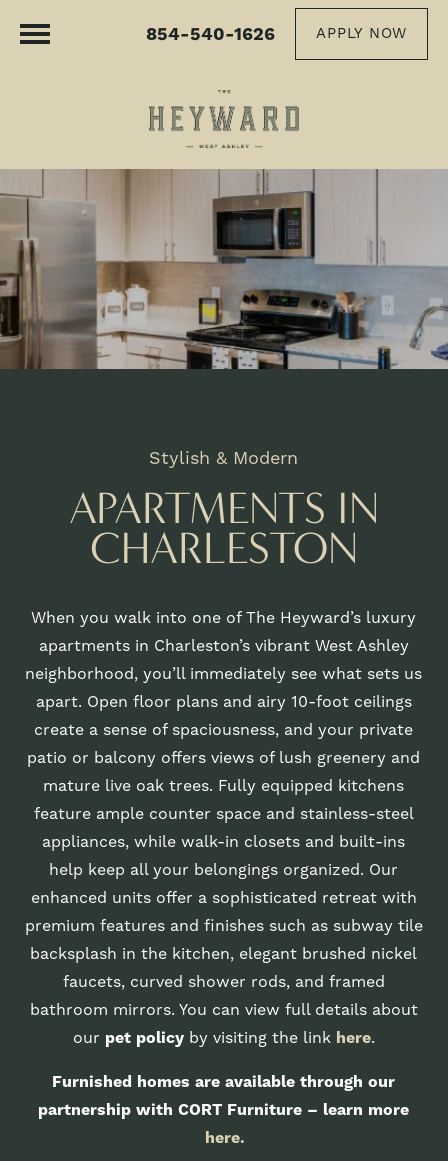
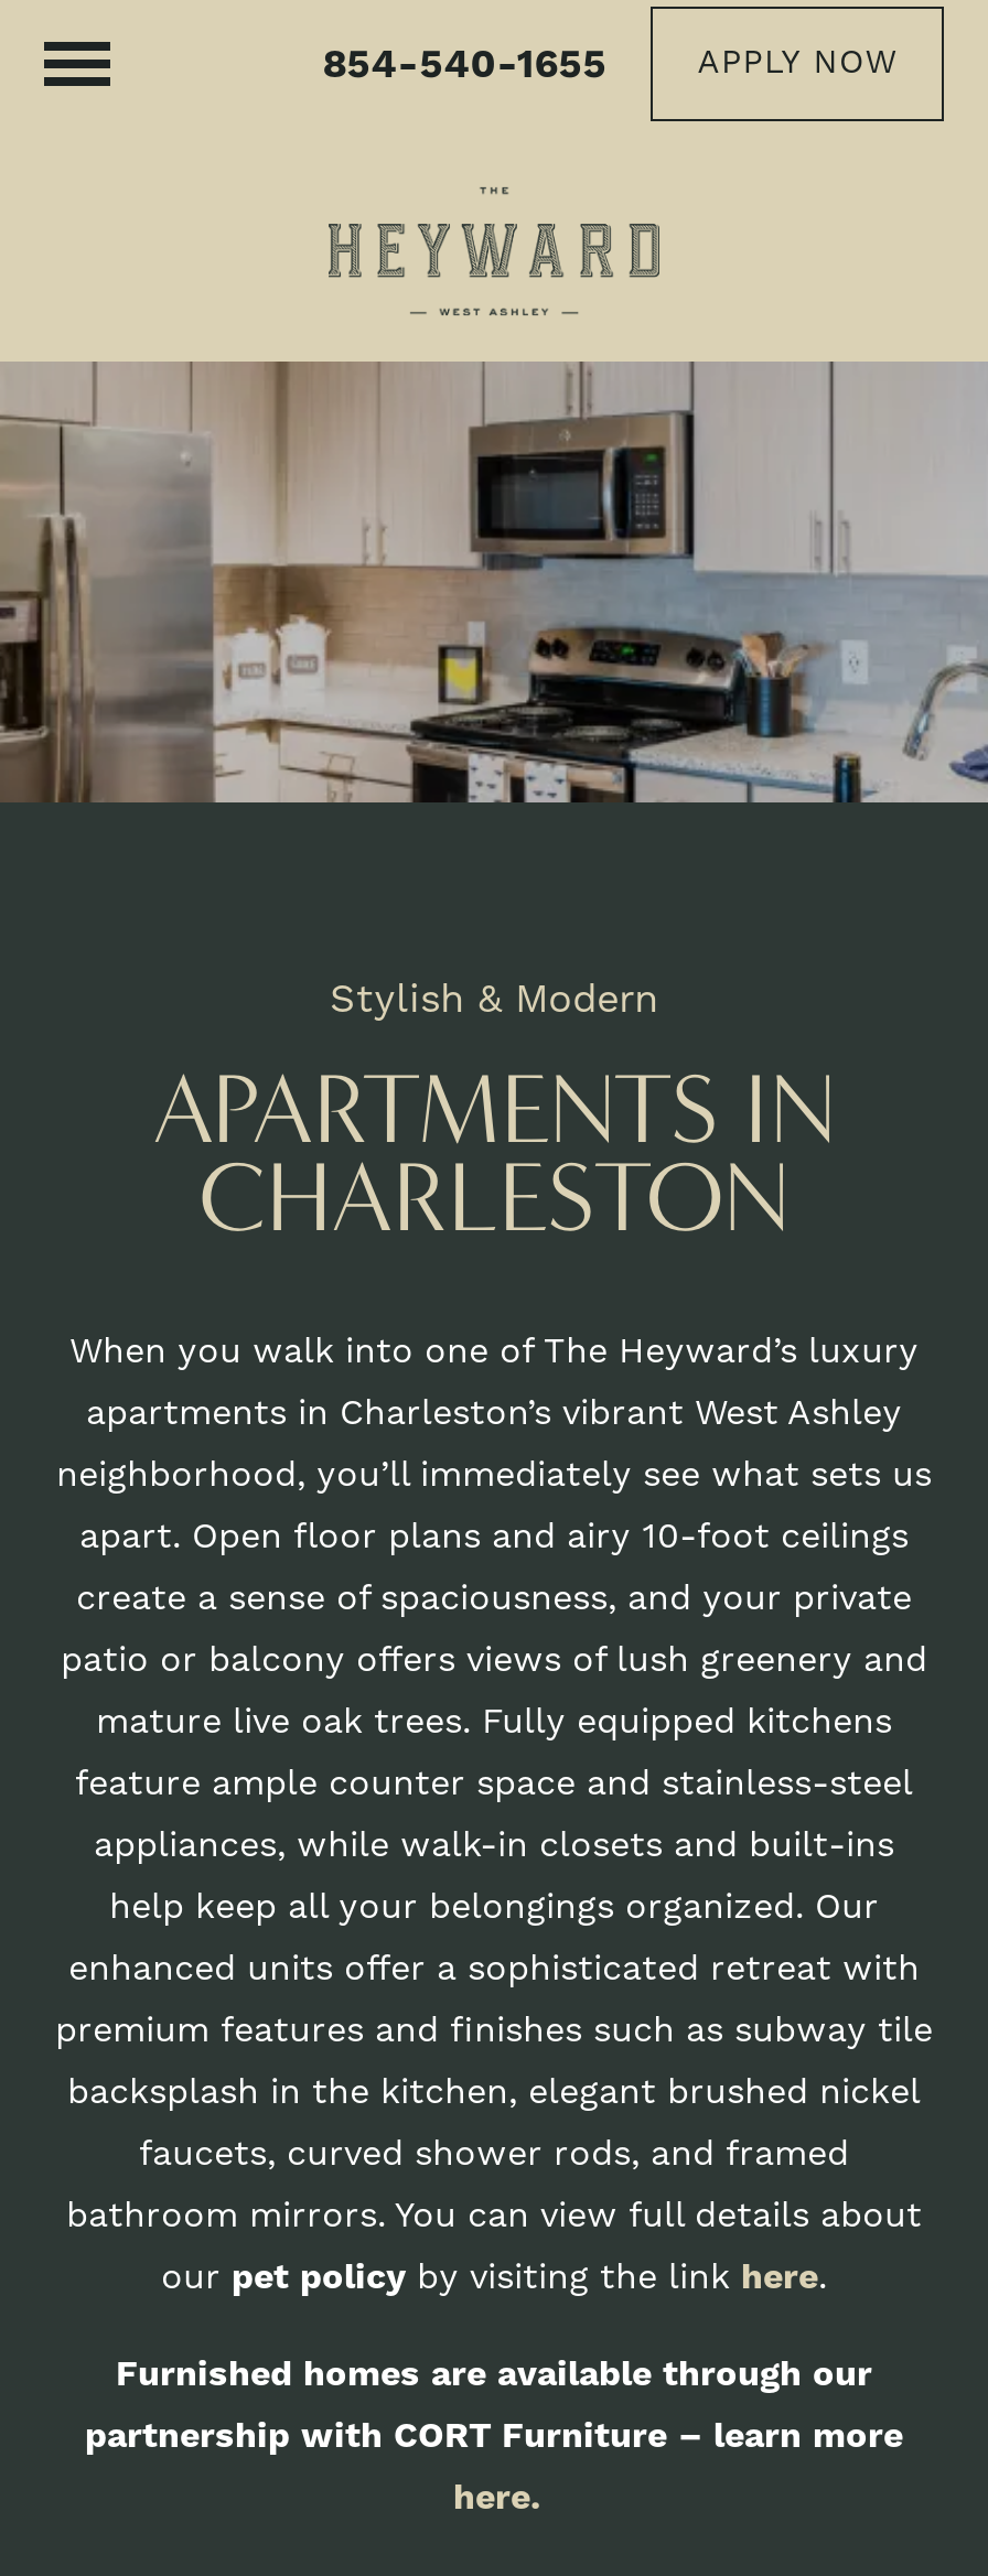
- 854-540-1626
+ 854-540-1655
